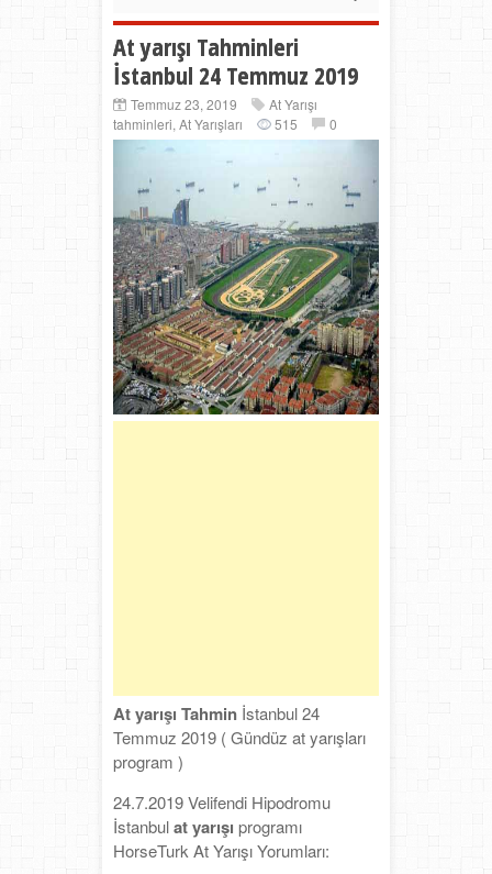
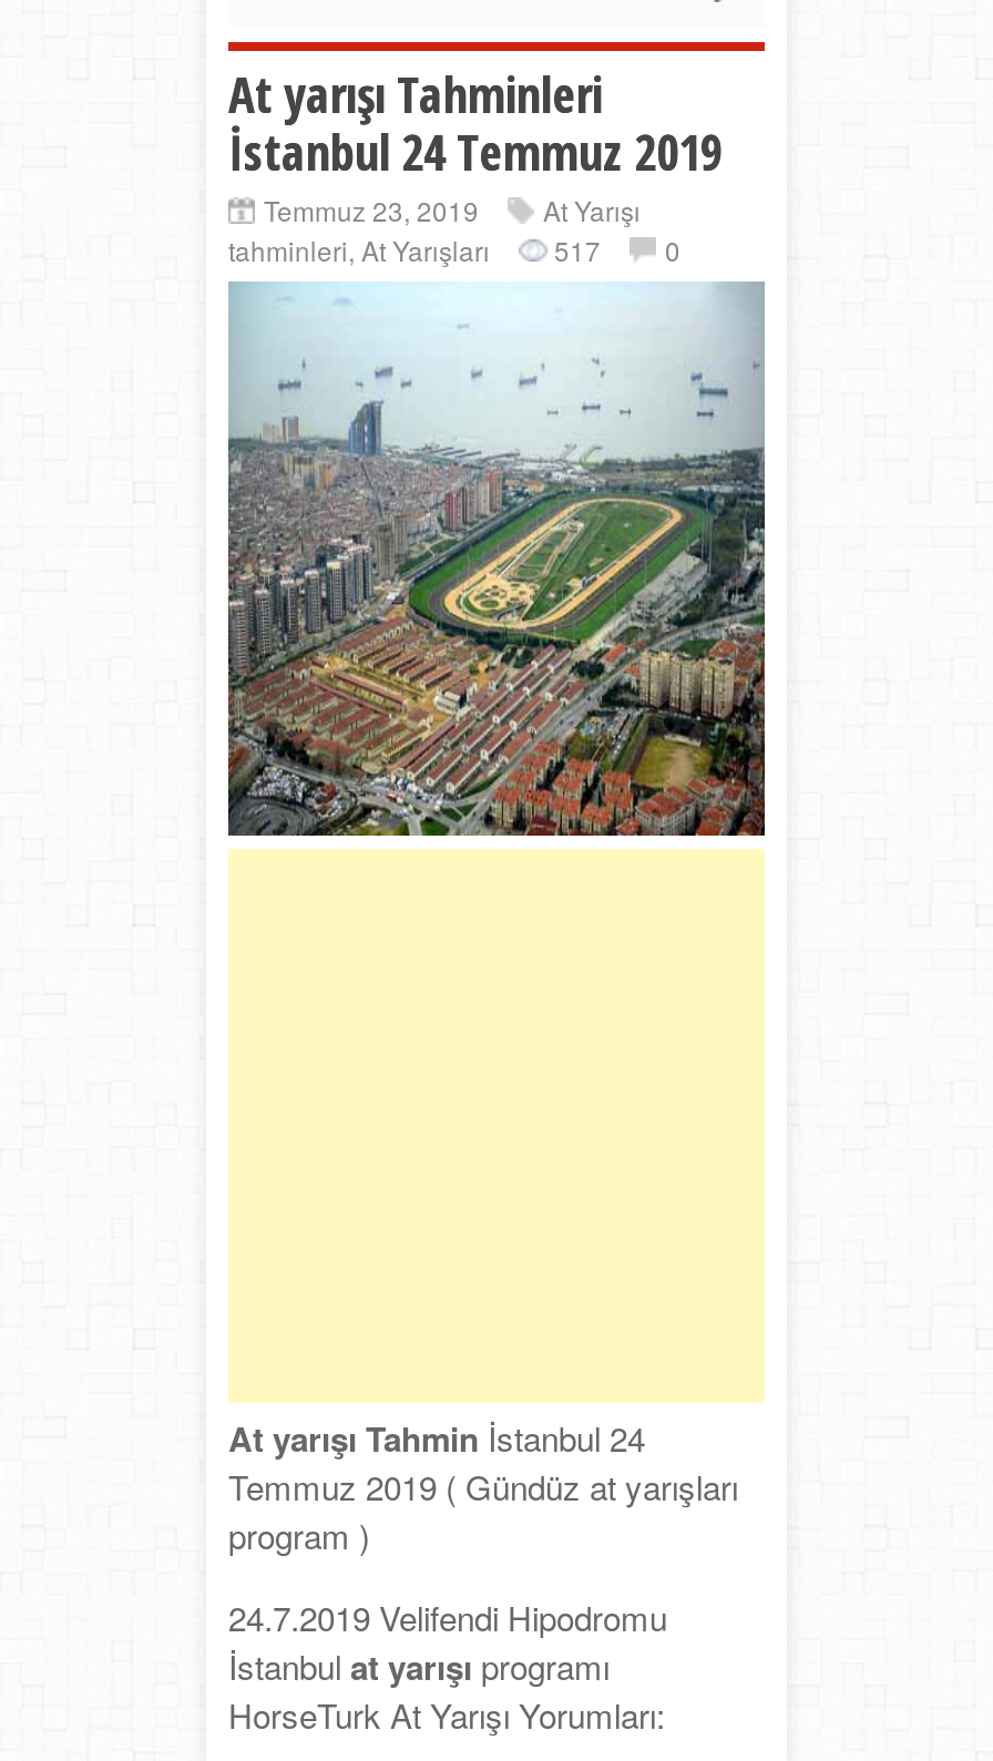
- tahminleri, At Yarışları 515 0
+ tahminleri, At Yarışları 517 0
